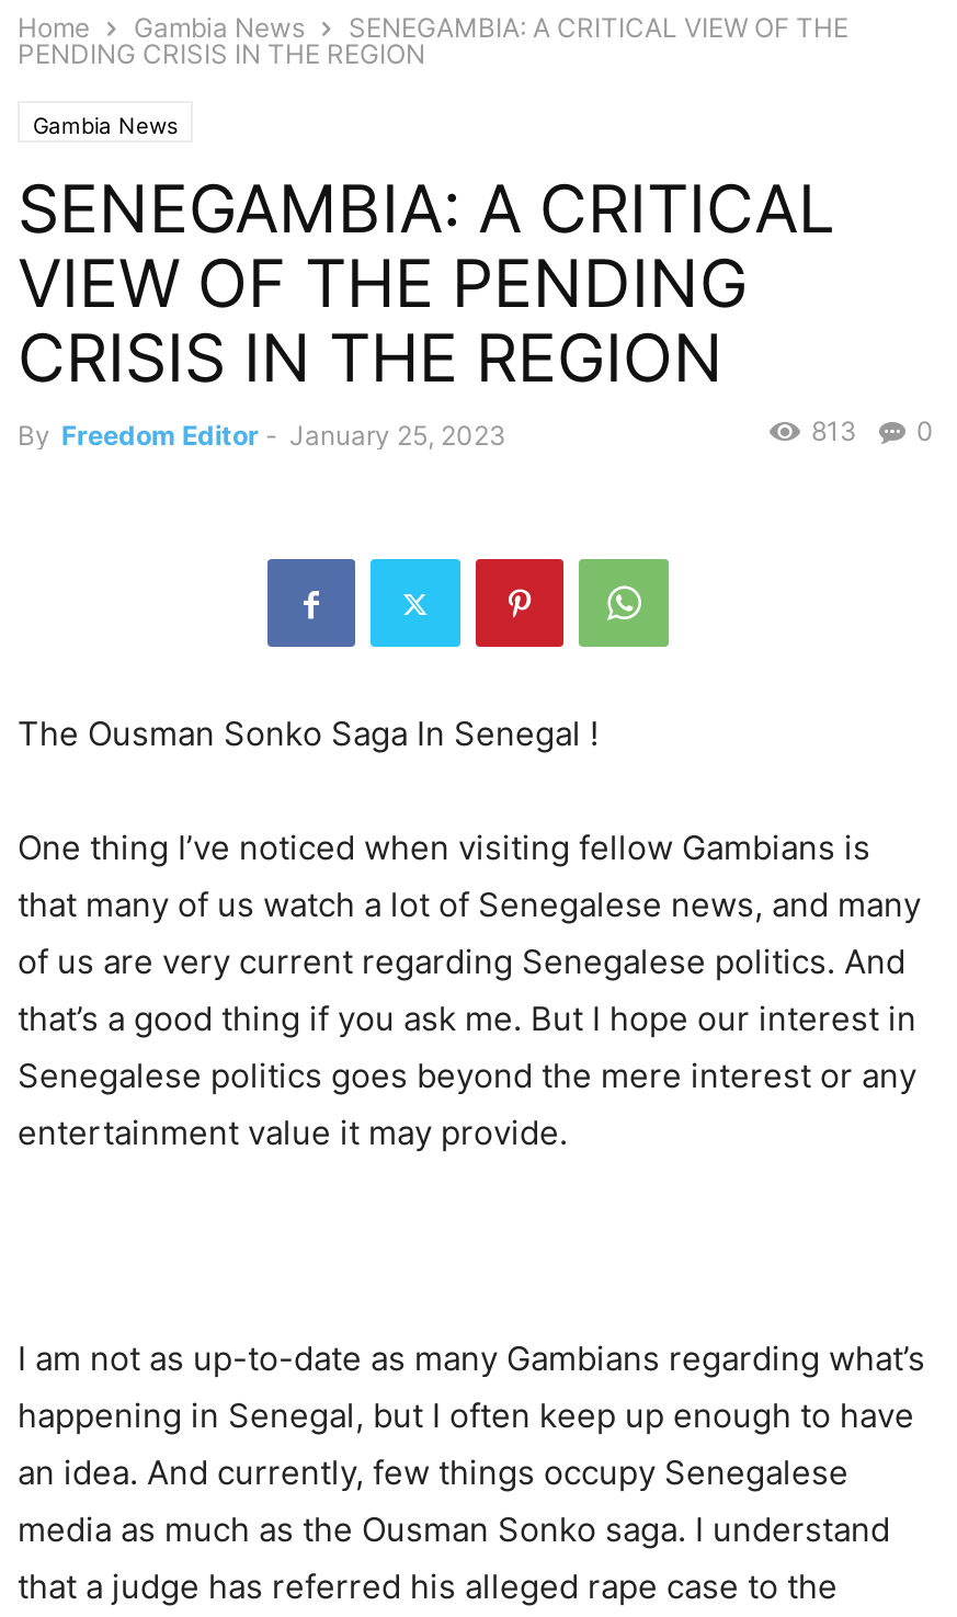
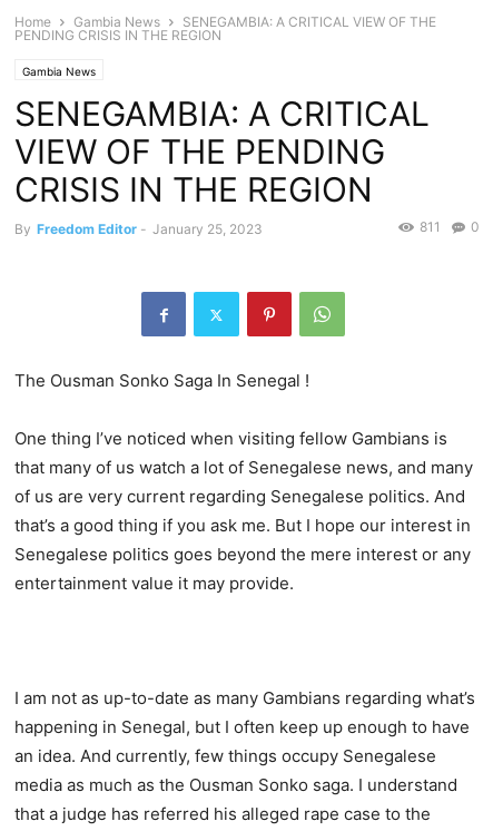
- 813 0
+ 811 0
